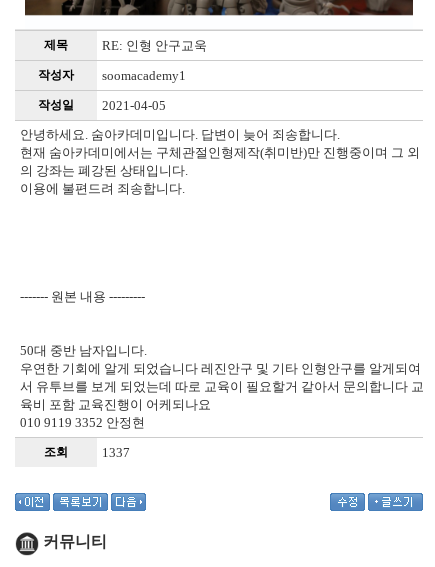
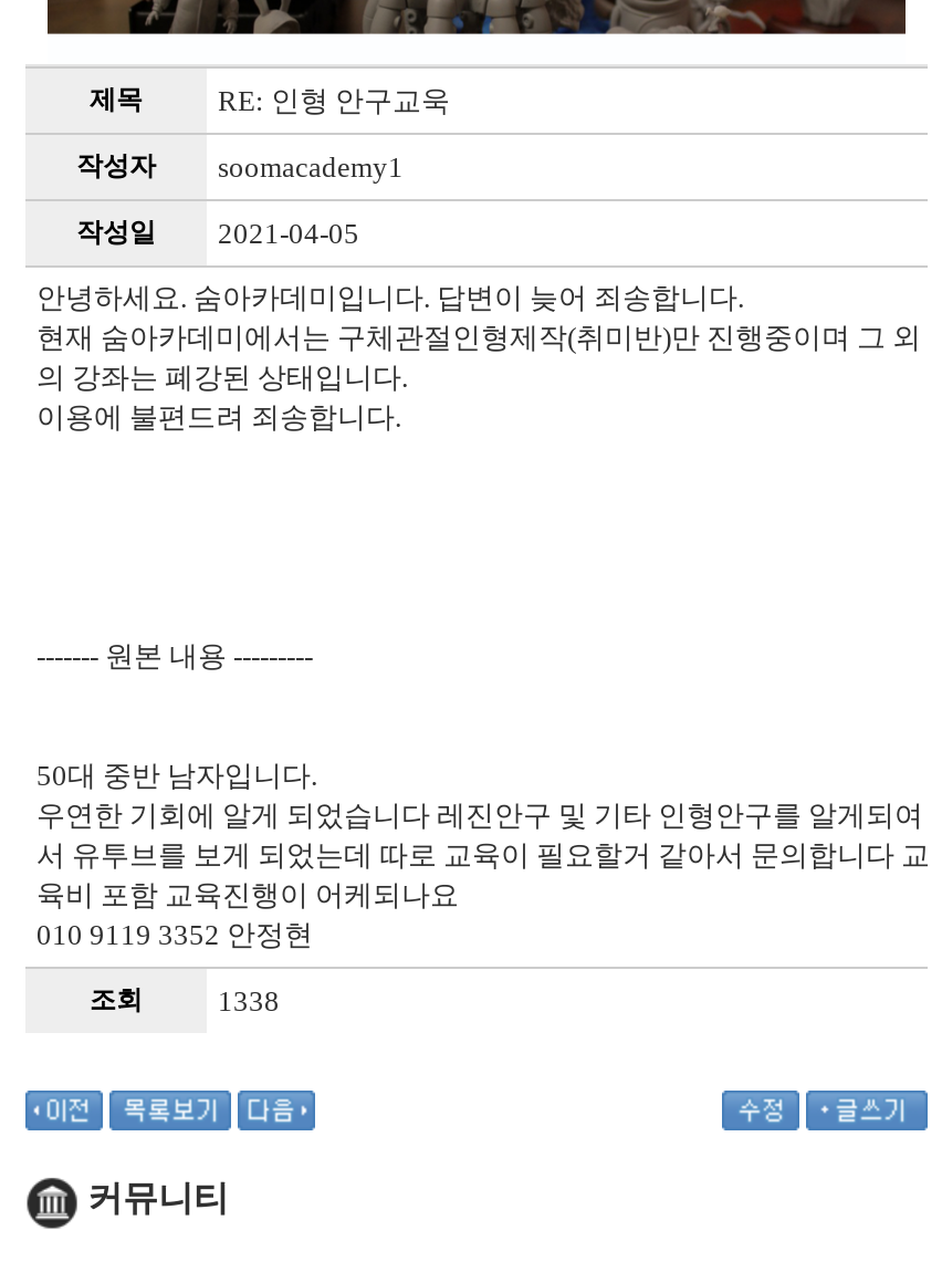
- 1337
+ 1338
